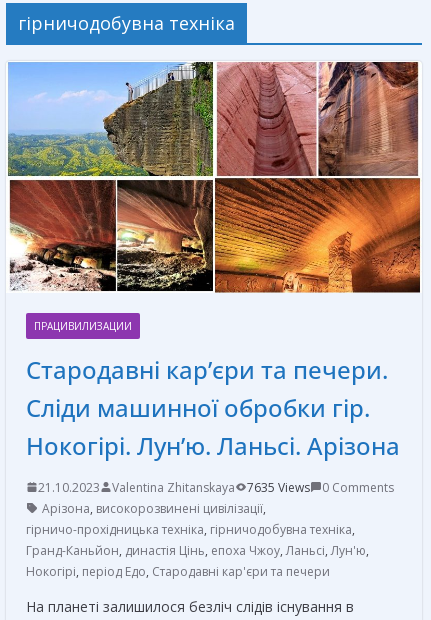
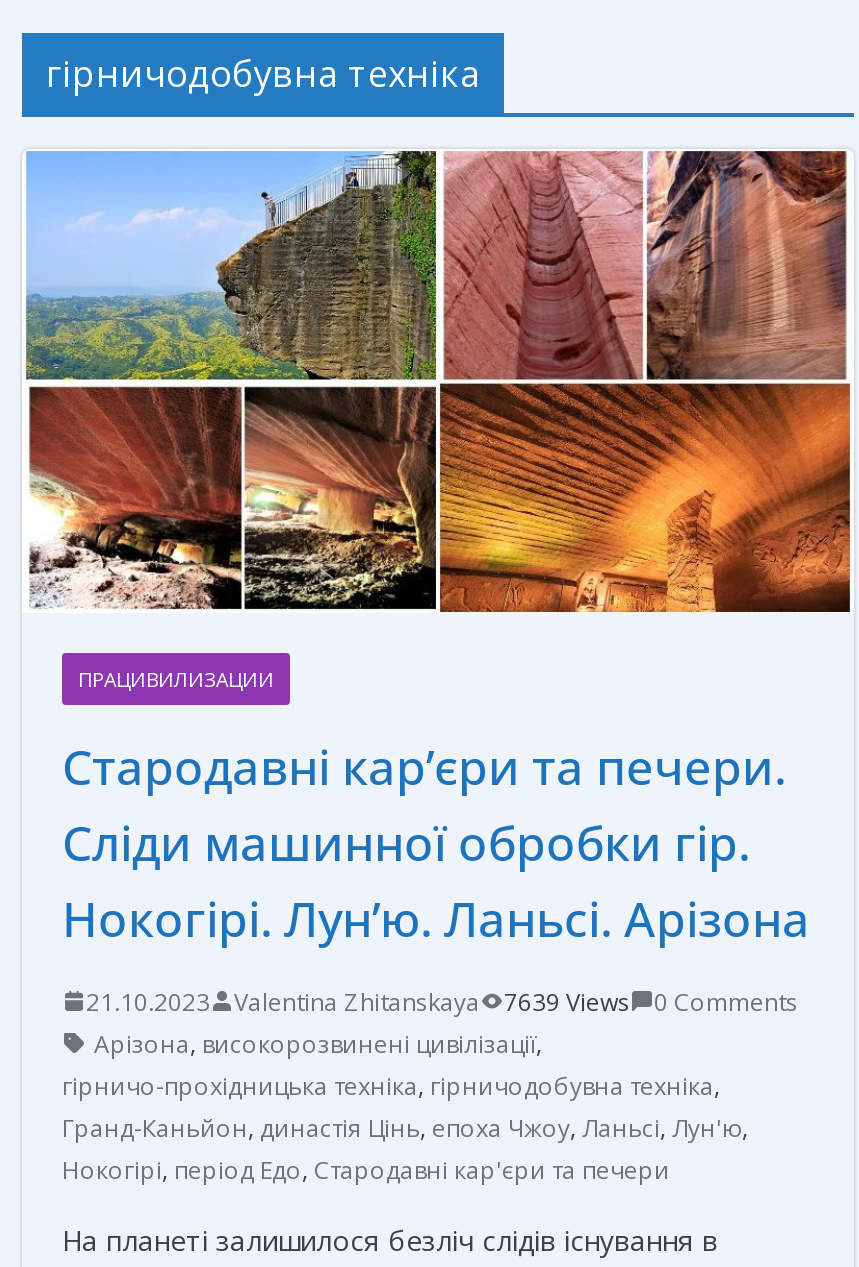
- 21.10.2023 Valentina Zhitanskaya 7635 Views 0 Comments
+ 21.10.2023 Valentina Zhitanskaya 7639 Views 0 Comments
